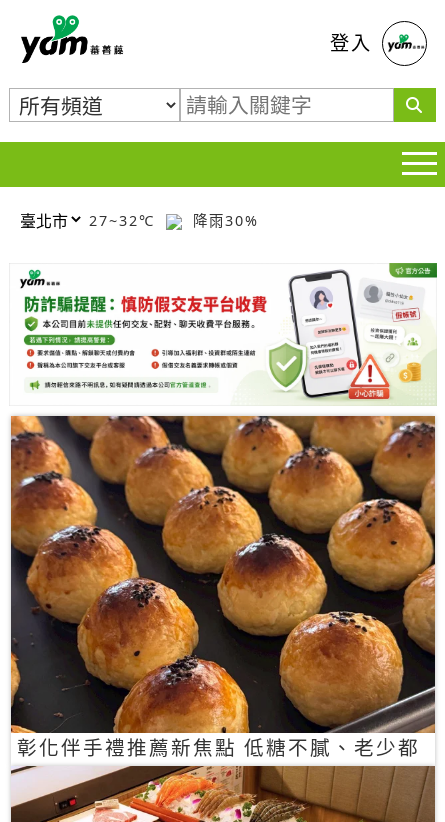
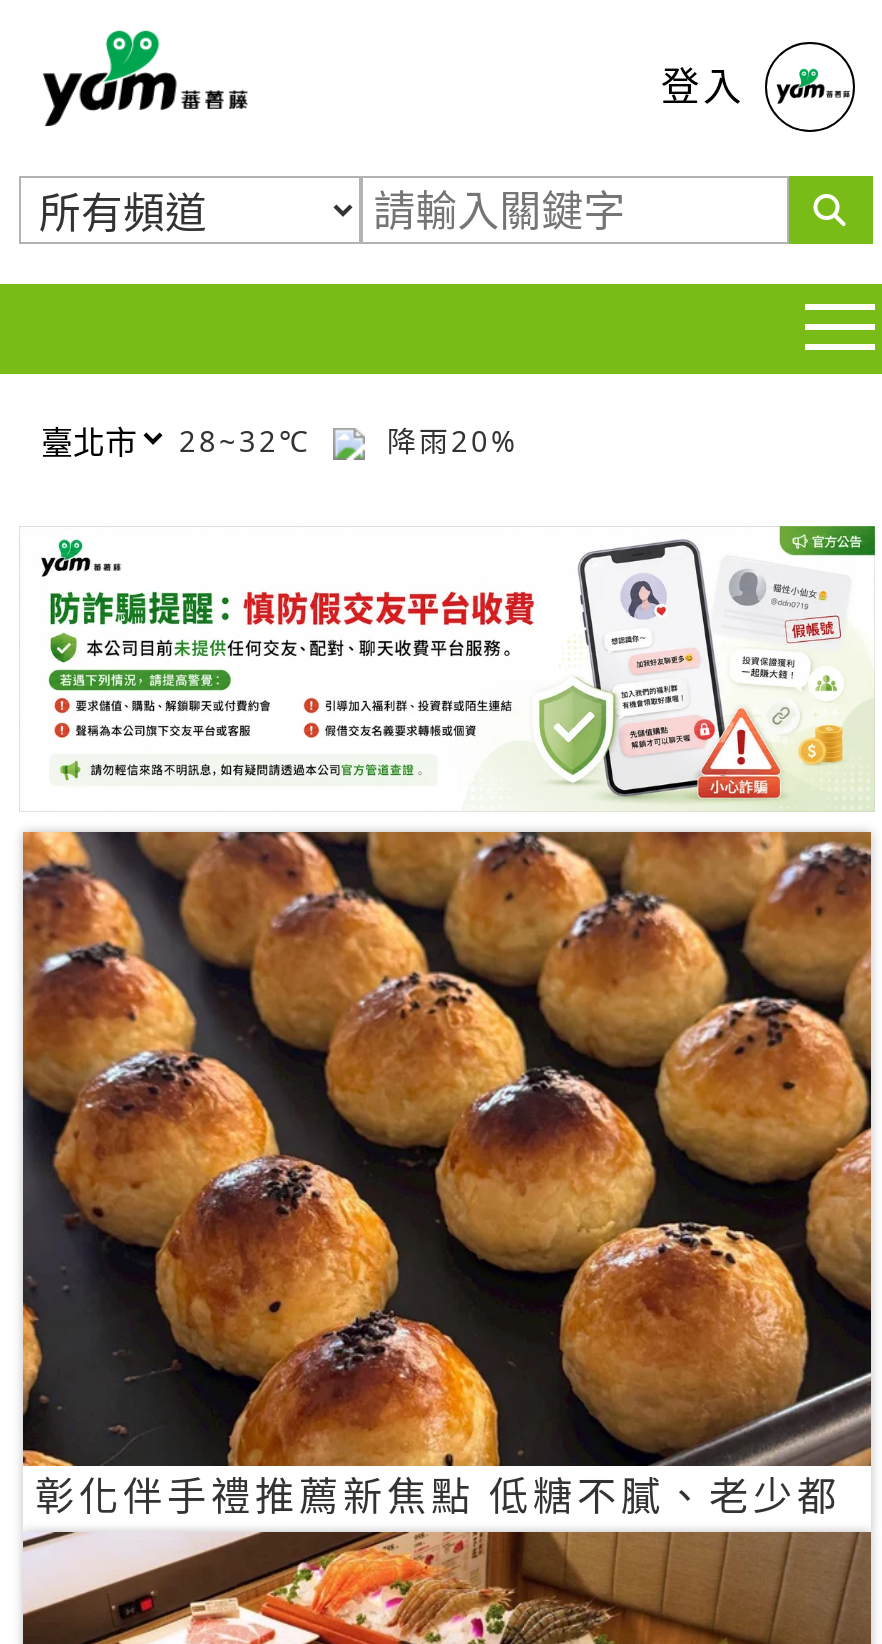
- 27~32℃
+ 28~32℃

- 降雨30%
+ 降雨20%
